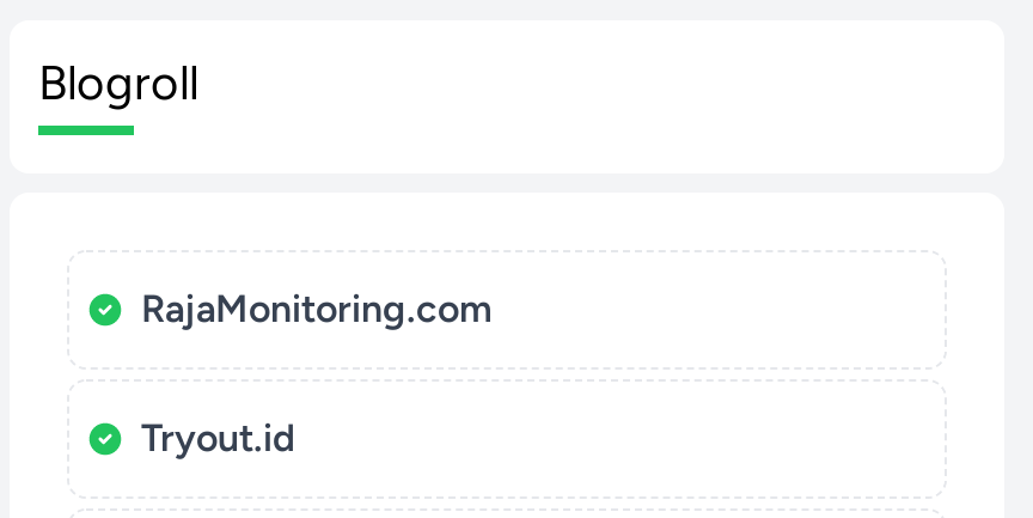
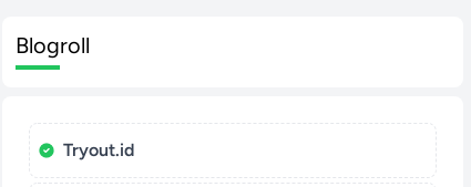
- RajaMonitoring.com
